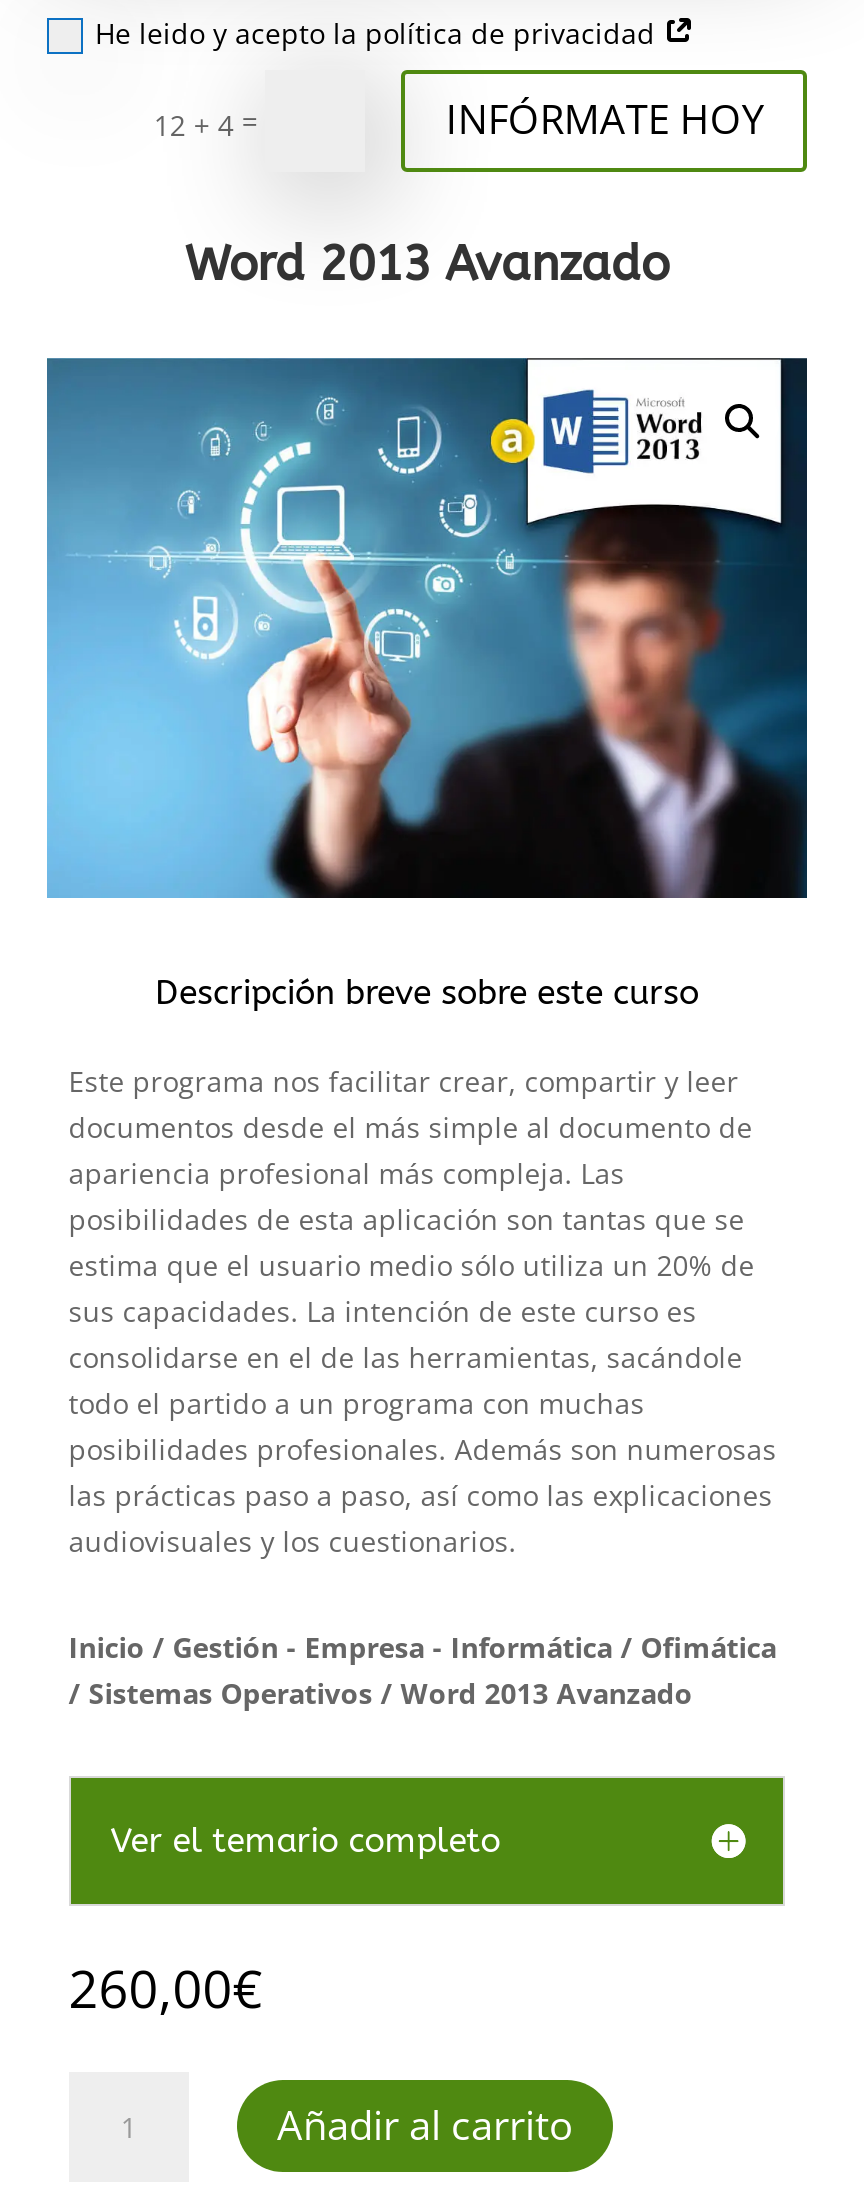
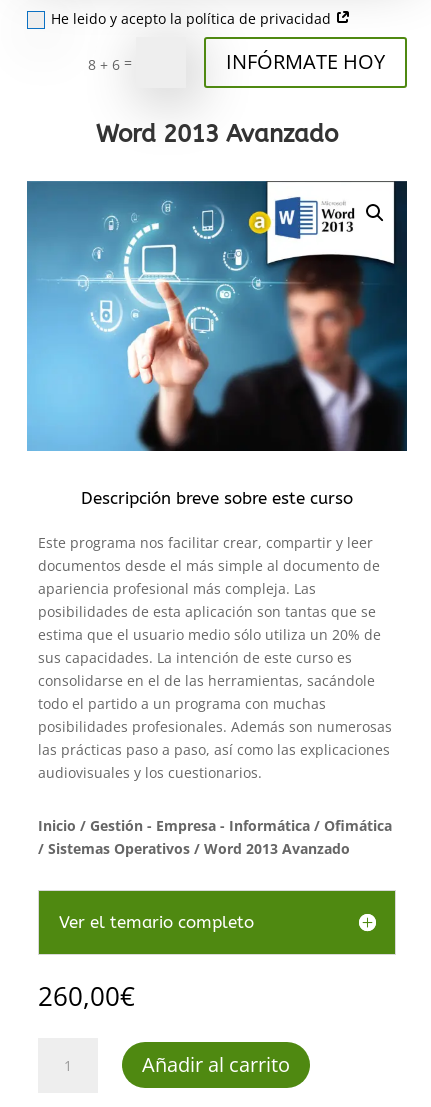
- 12 + 4 =
+ 8 + 6 =
